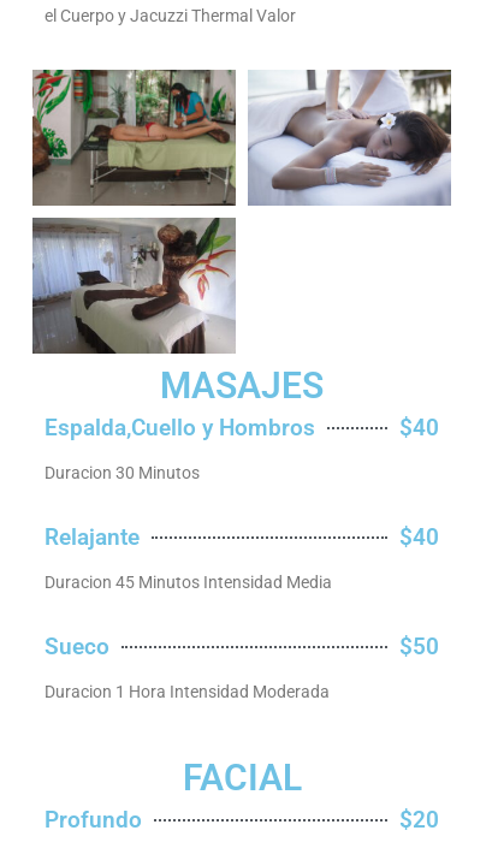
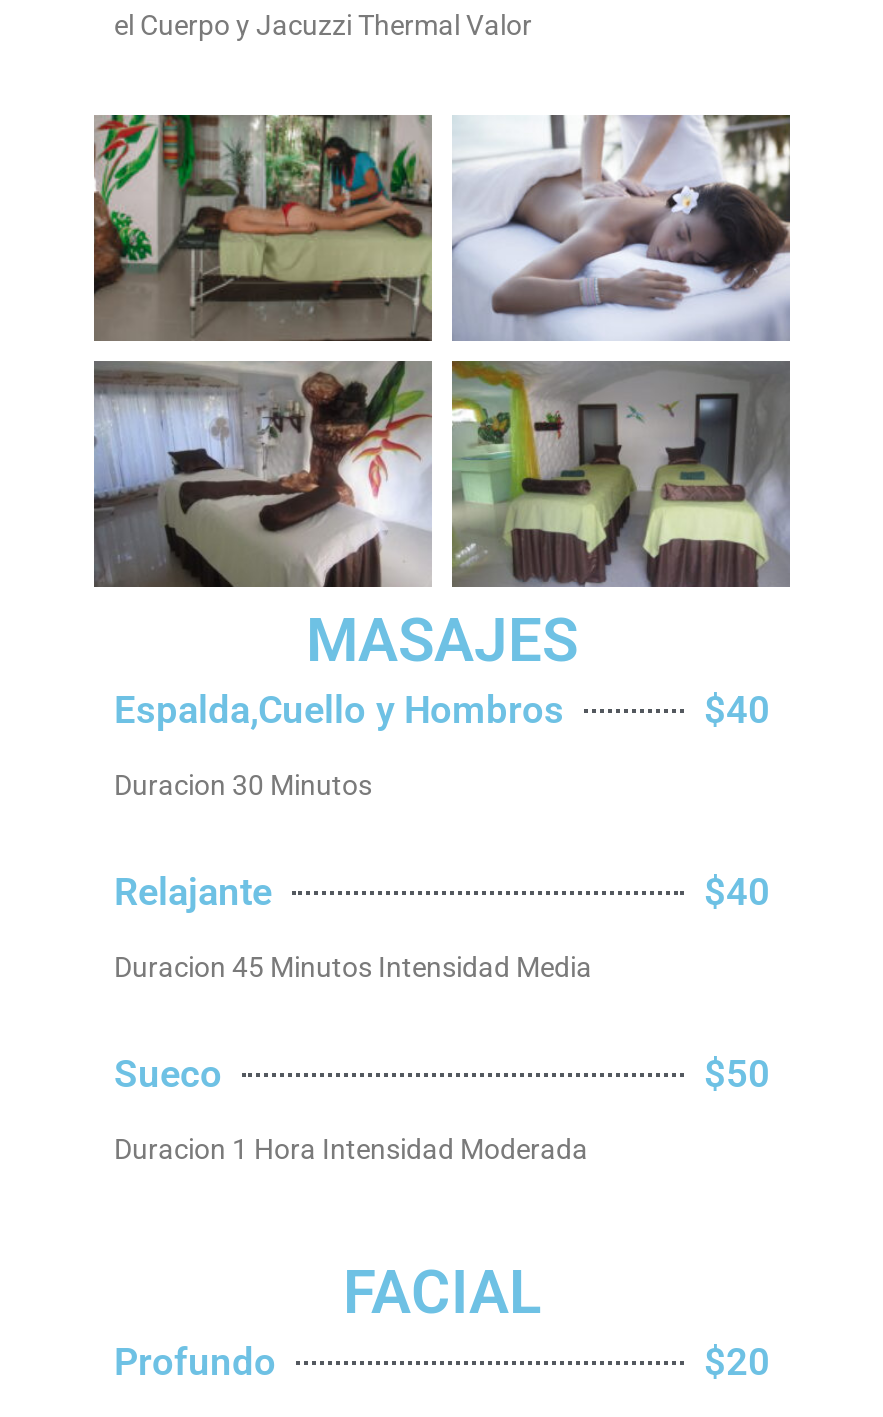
+ [image]
